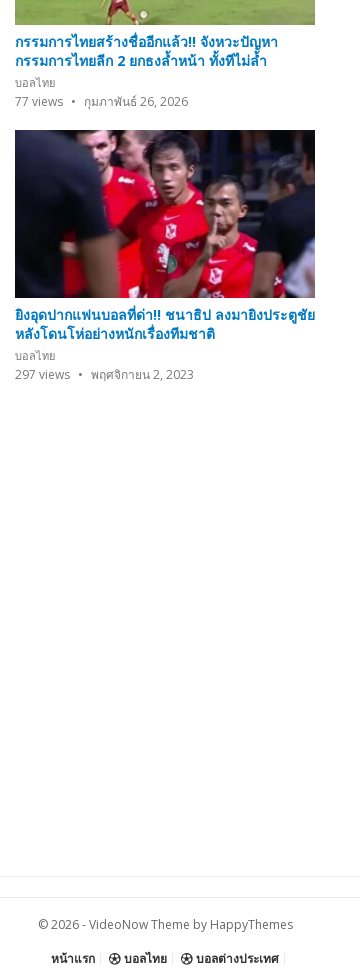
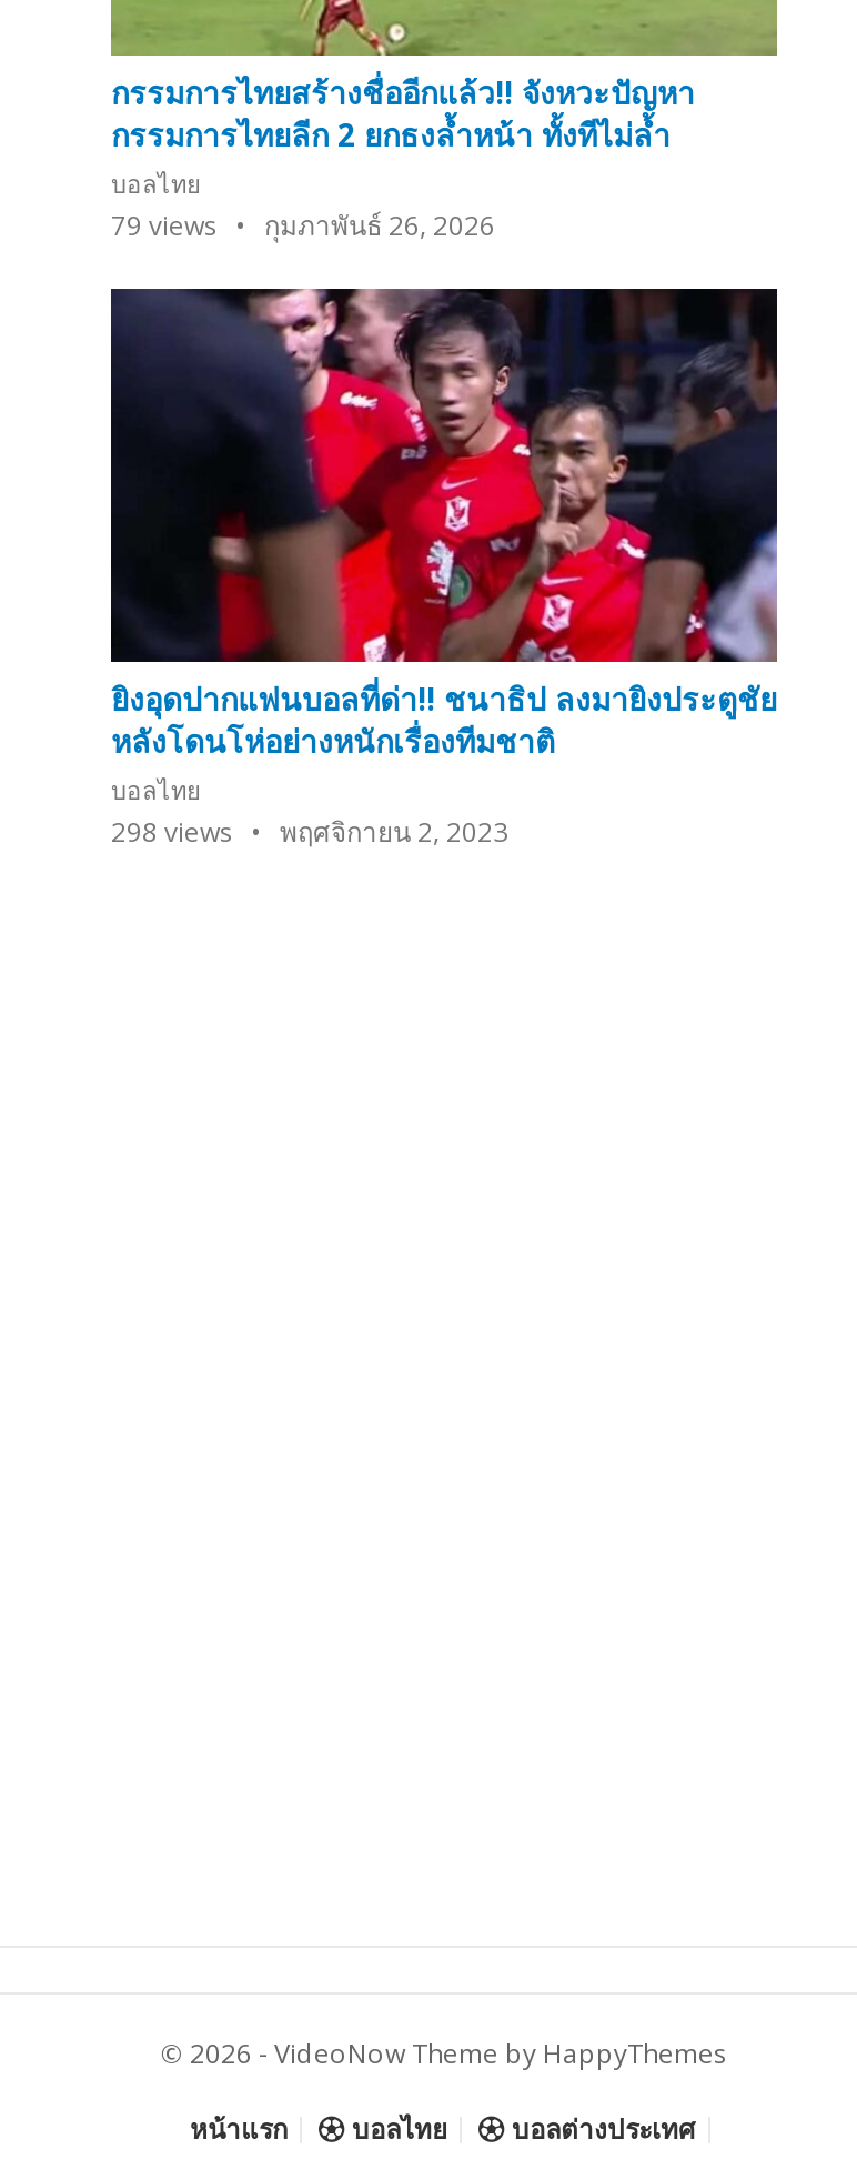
- 77 views กุมภาพันธ์ 26, 2026
+ 79 views กุมภาพันธ์ 26, 2026

- 297 views พฤศจิกายน 2, 2023
+ 298 views พฤศจิกายน 2, 2023
